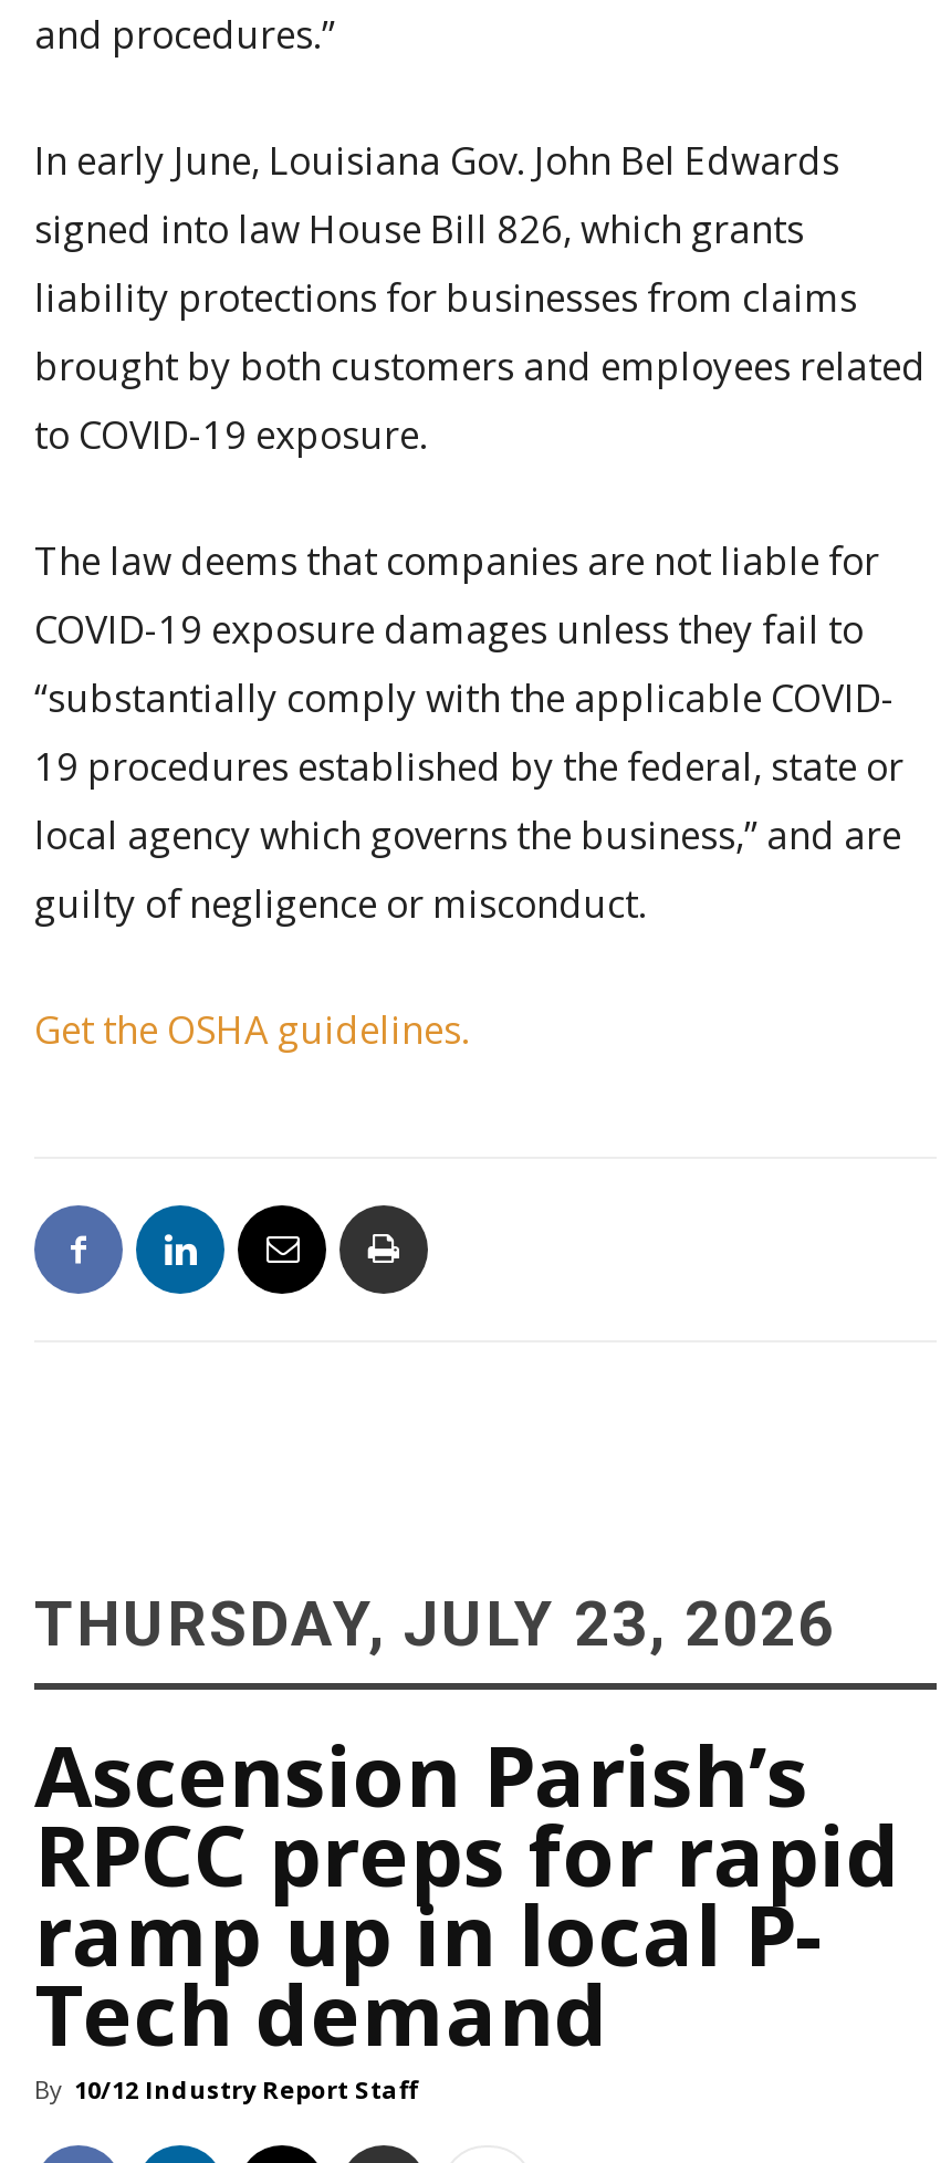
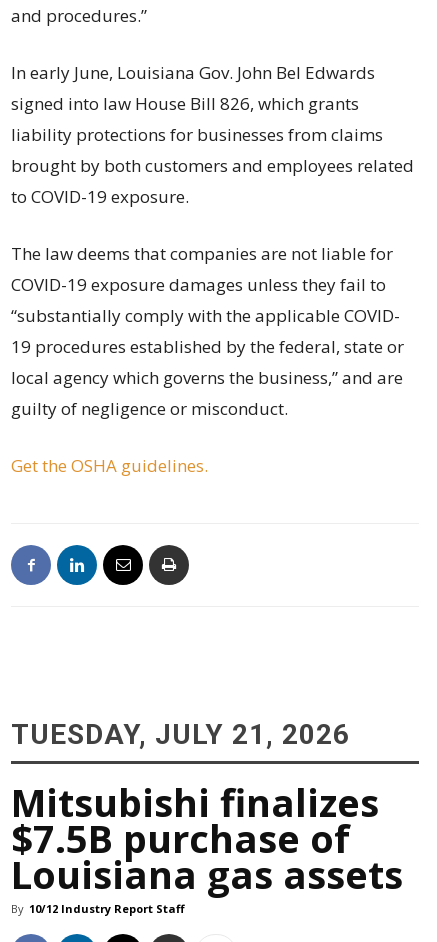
- THURSDAY, JULY 23, 2026
+ TUESDAY, JULY 21, 2026

- Ascension Parish’s
- RPCC preps for rapid
- ramp up in local P-
- Tech demand
+ Mitsubishi finalizes
+ $7.5B purchase of
+ Louisiana gas assets
